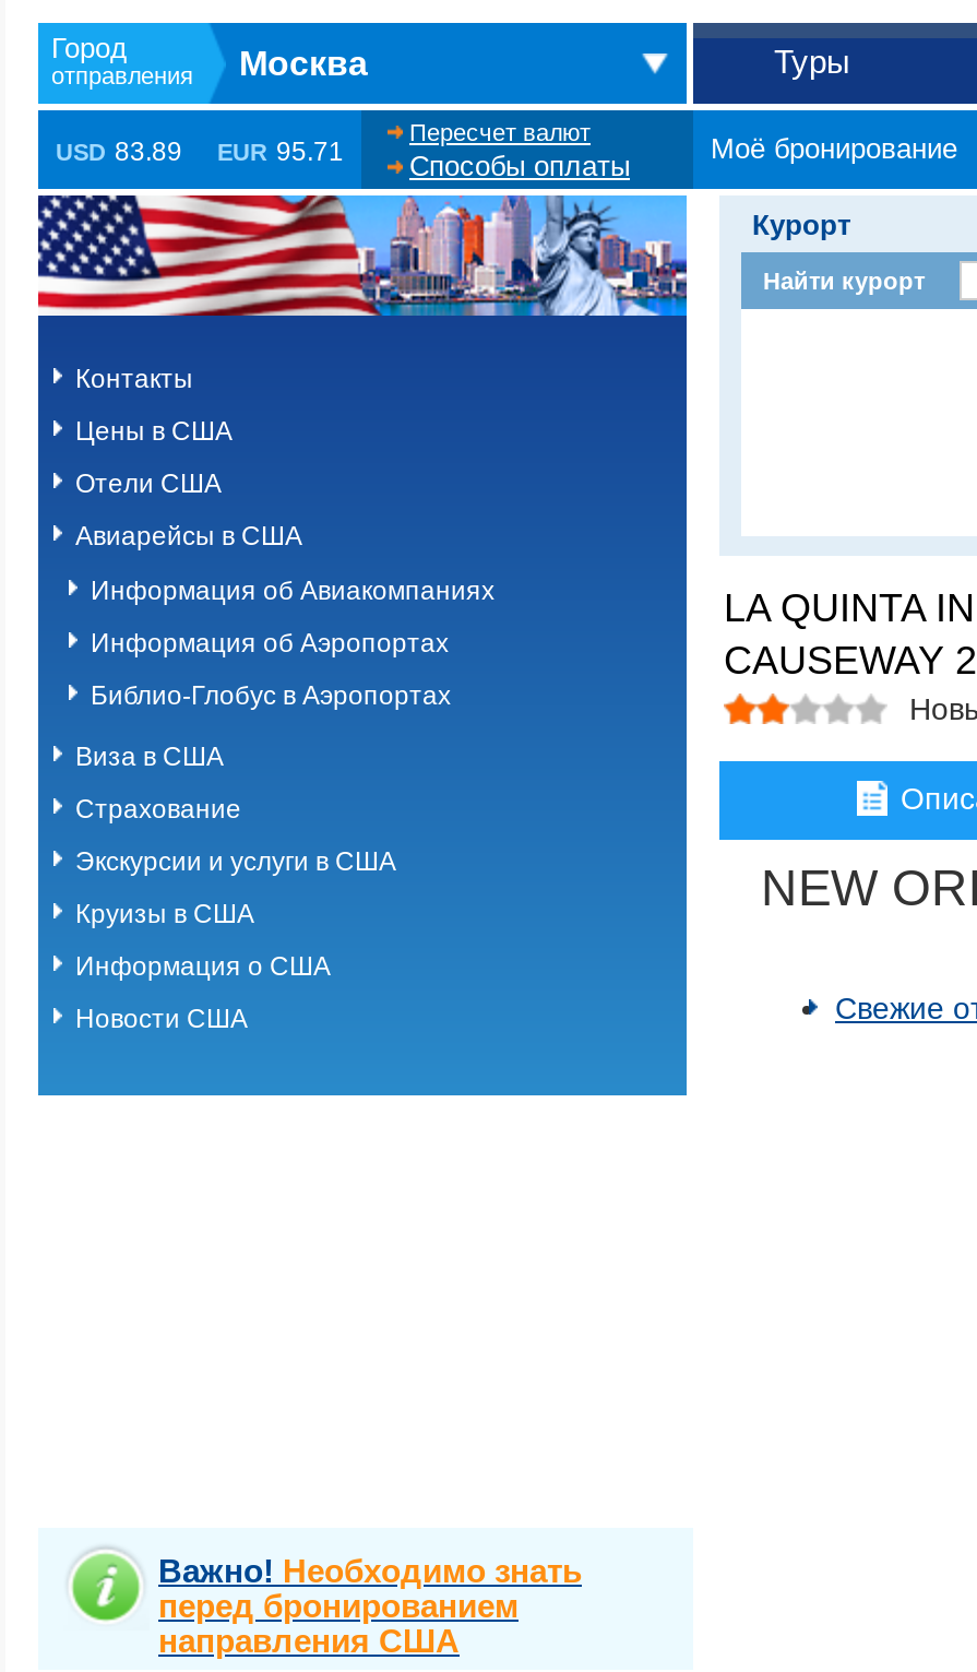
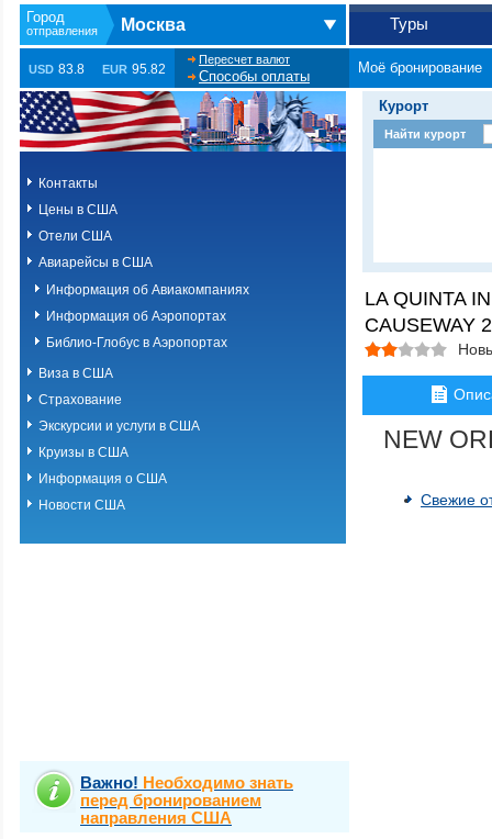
- USD 83.89
+ USD 83.8

- EUR 95.71
+ EUR 95.82
